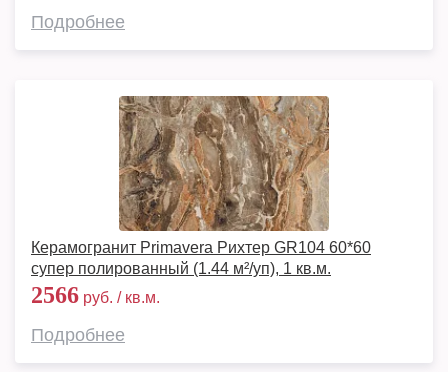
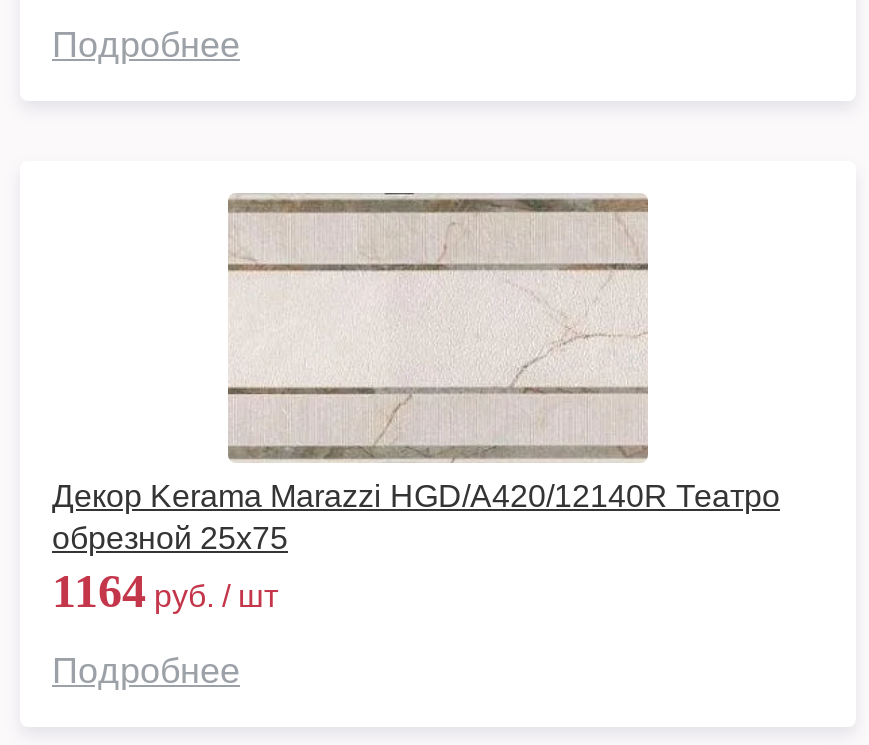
- [image]
- Керамогранит Primavera Рихтер GR104 60*60
- супер полированный (1.44 м²/уп), 1 кв.м.
- 2566 руб. / кв.м.
+ [image]
+ Декор Kerama Marazzi HGD/A420/12140R Театро
+ обрезной 25x75
+ 1164 руб. / шт
